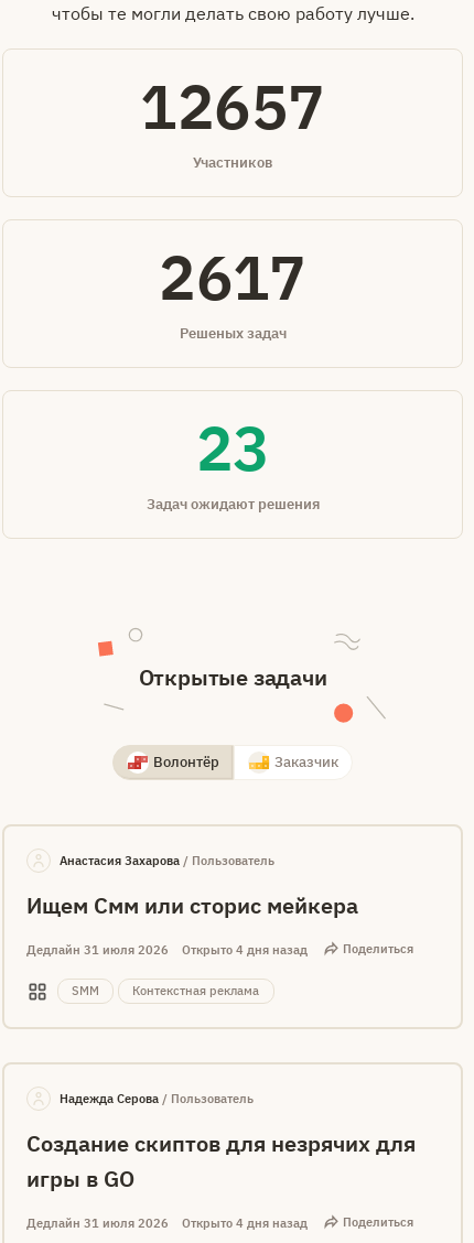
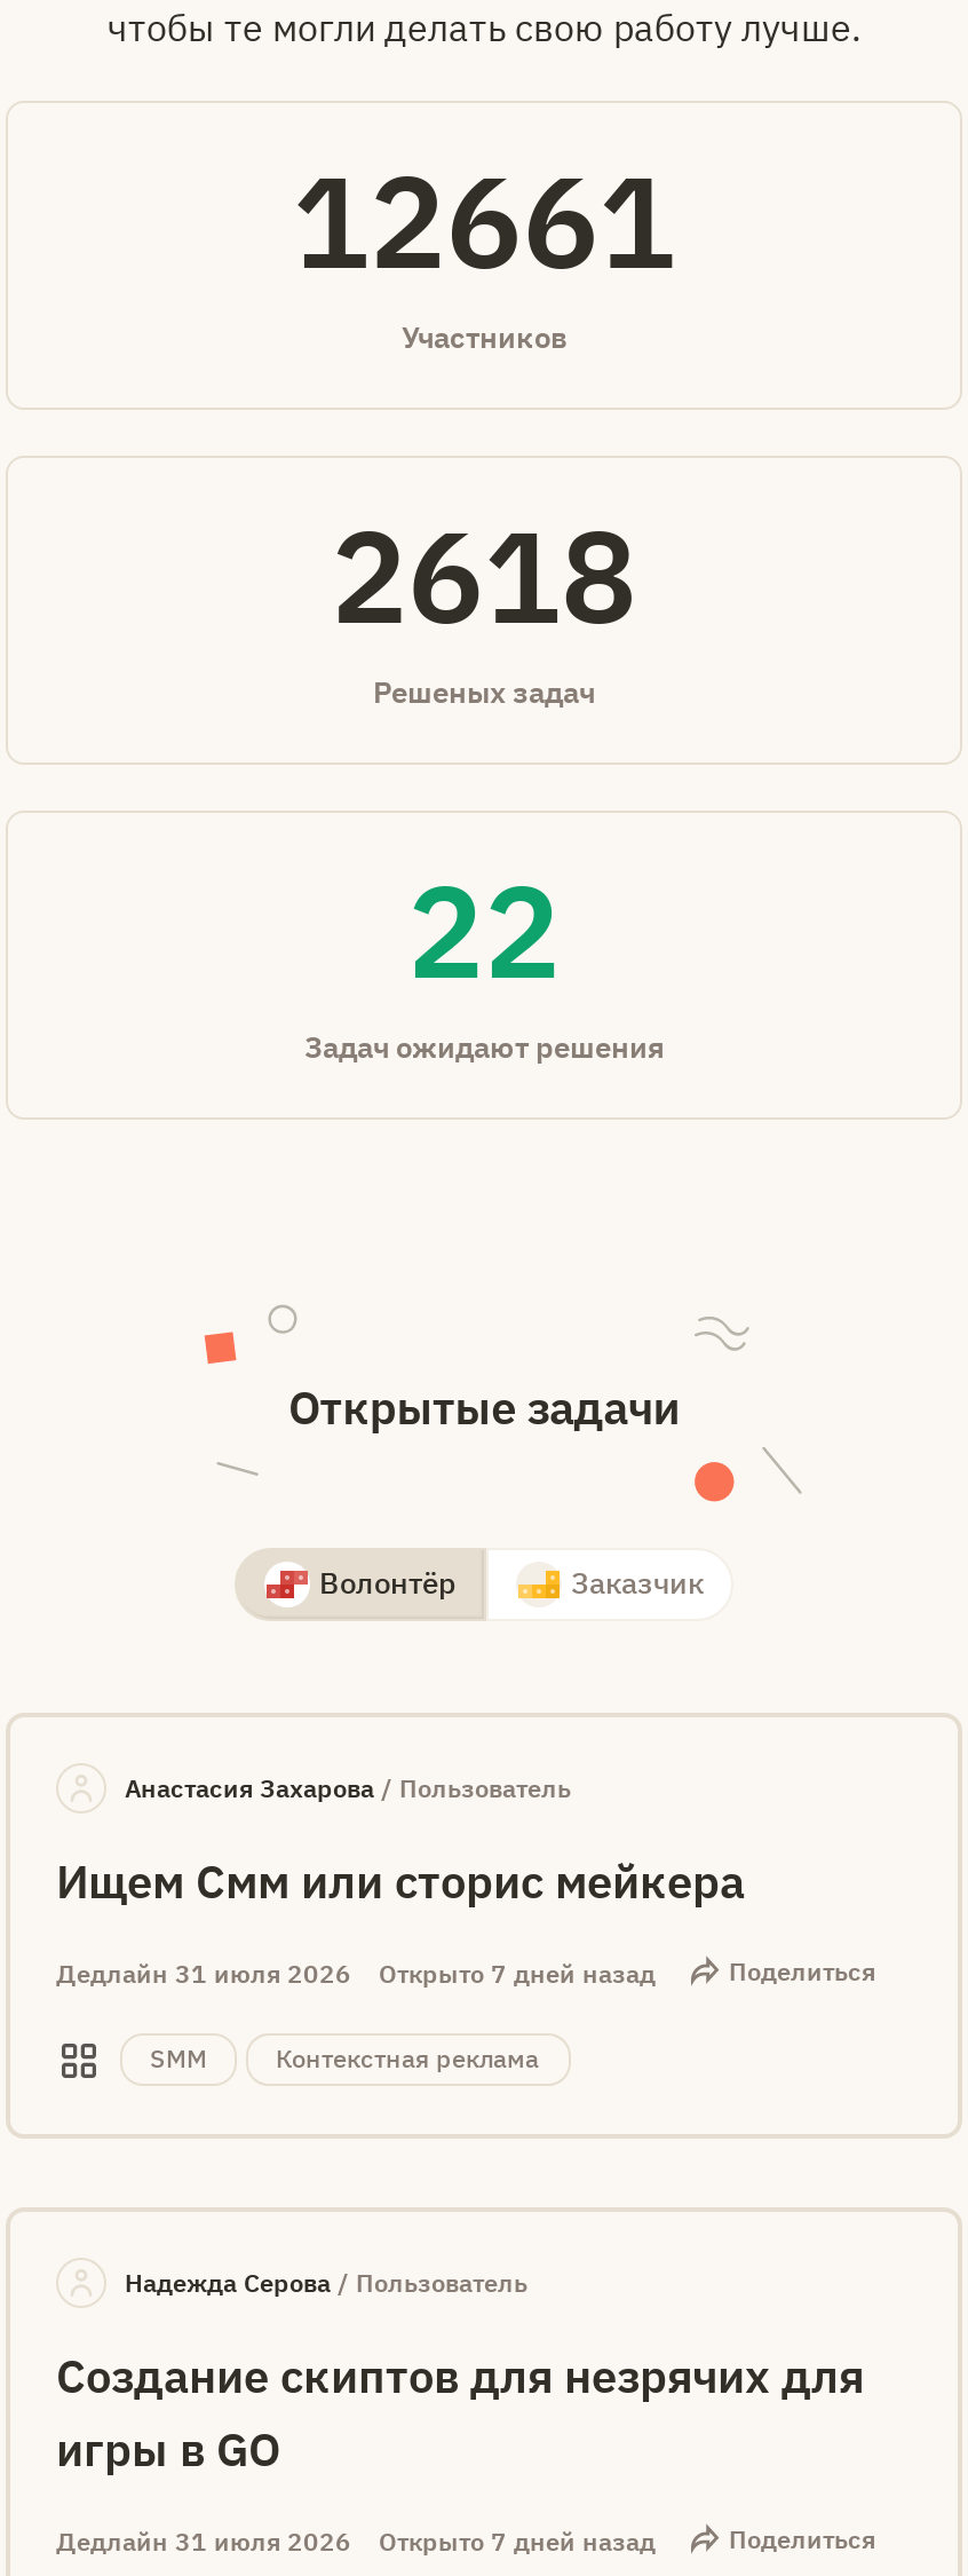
- 12657
+ 12661

- 2617
+ 2618

- 23
+ 22

- Открыто 4 дня назад
+ Открыто 7 дней назад

- Открыто 4 дня назад
+ Открыто 7 дней назад
